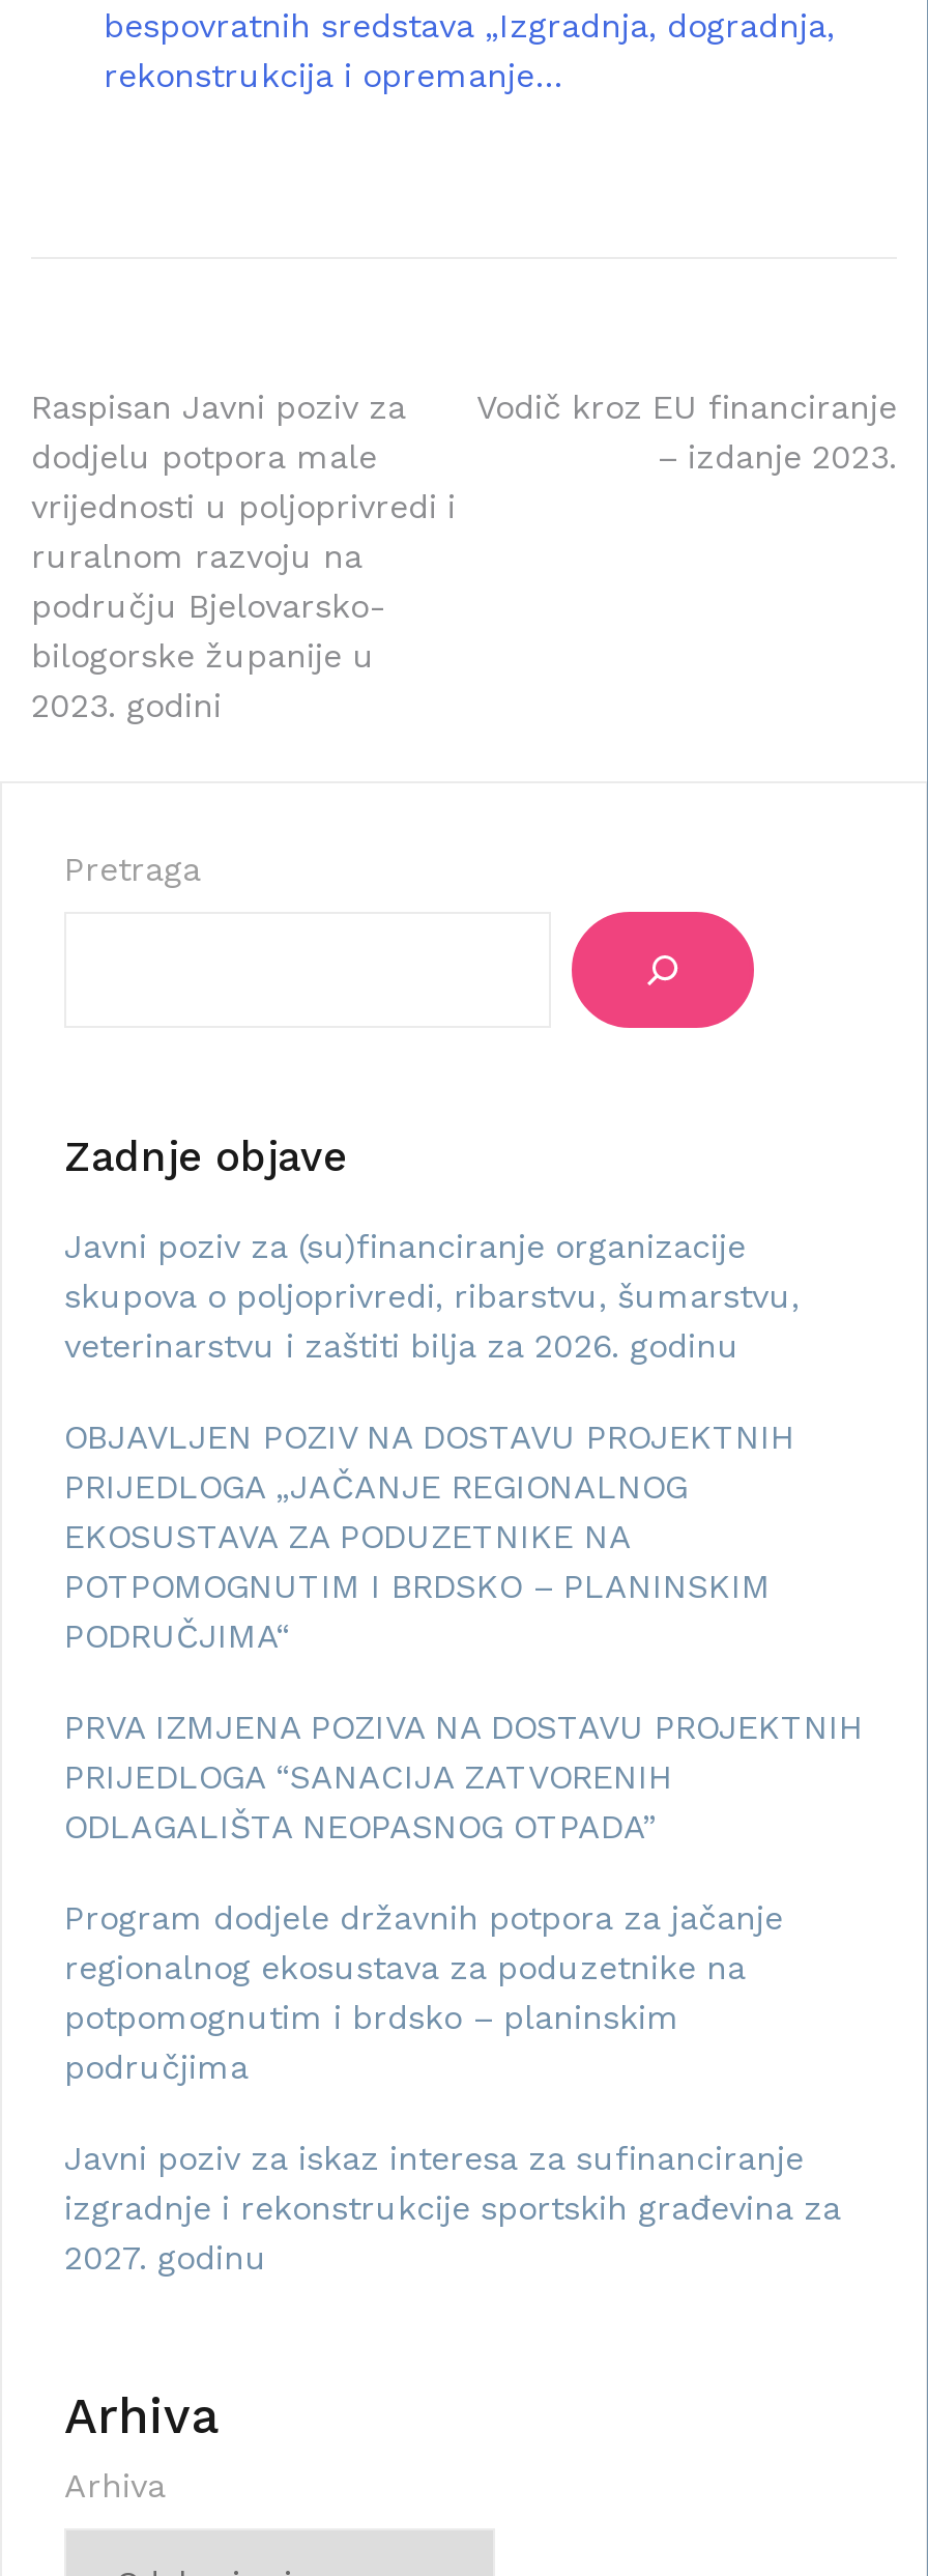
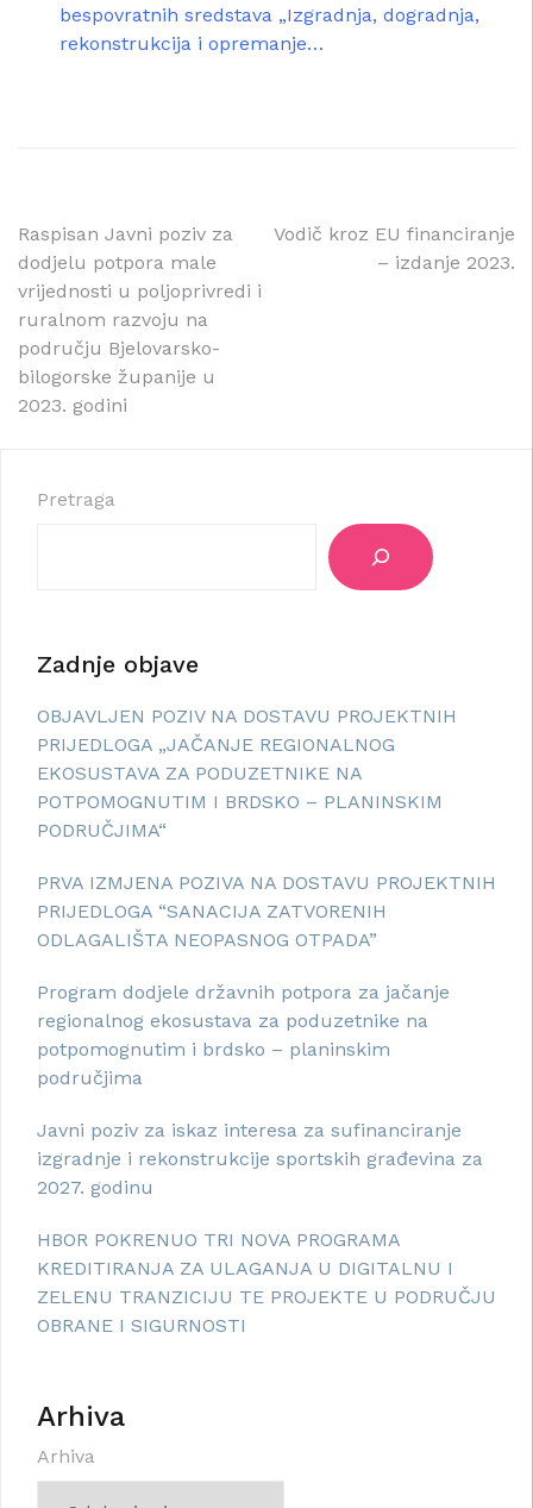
- Javni poziv za (su)financiranje organizacije
- skupova o poljoprivredi, ribarstvu, šumarstvu,
- veterinarstvu i zaštiti bilja za 2026. godinu

moved up: OBJAVLJEN POZIV NA DOSTAVU PROJEKTNIH | PRIJEDLOGA „JAČANJE REGIONALNOG | EKOSUSTAVA ZA PODUZETNIKE NA | ... | izgradnje i rekonstrukcije sportskih građevina za | 2027. godinu

+ HBOR POKRENUO TRI NOVA PROGRAMA
+ KREDITIRANJA ZA ULAGANJA U DIGITALNU I
+ ZELENU TRANZICIJU TE PROJEKTE U PODRUČJU
+ OBRANE I SIGURNOSTI
